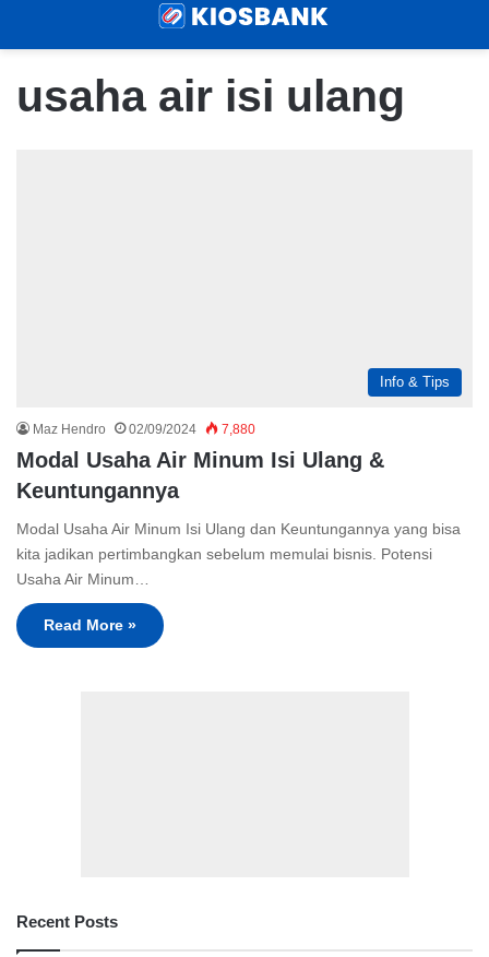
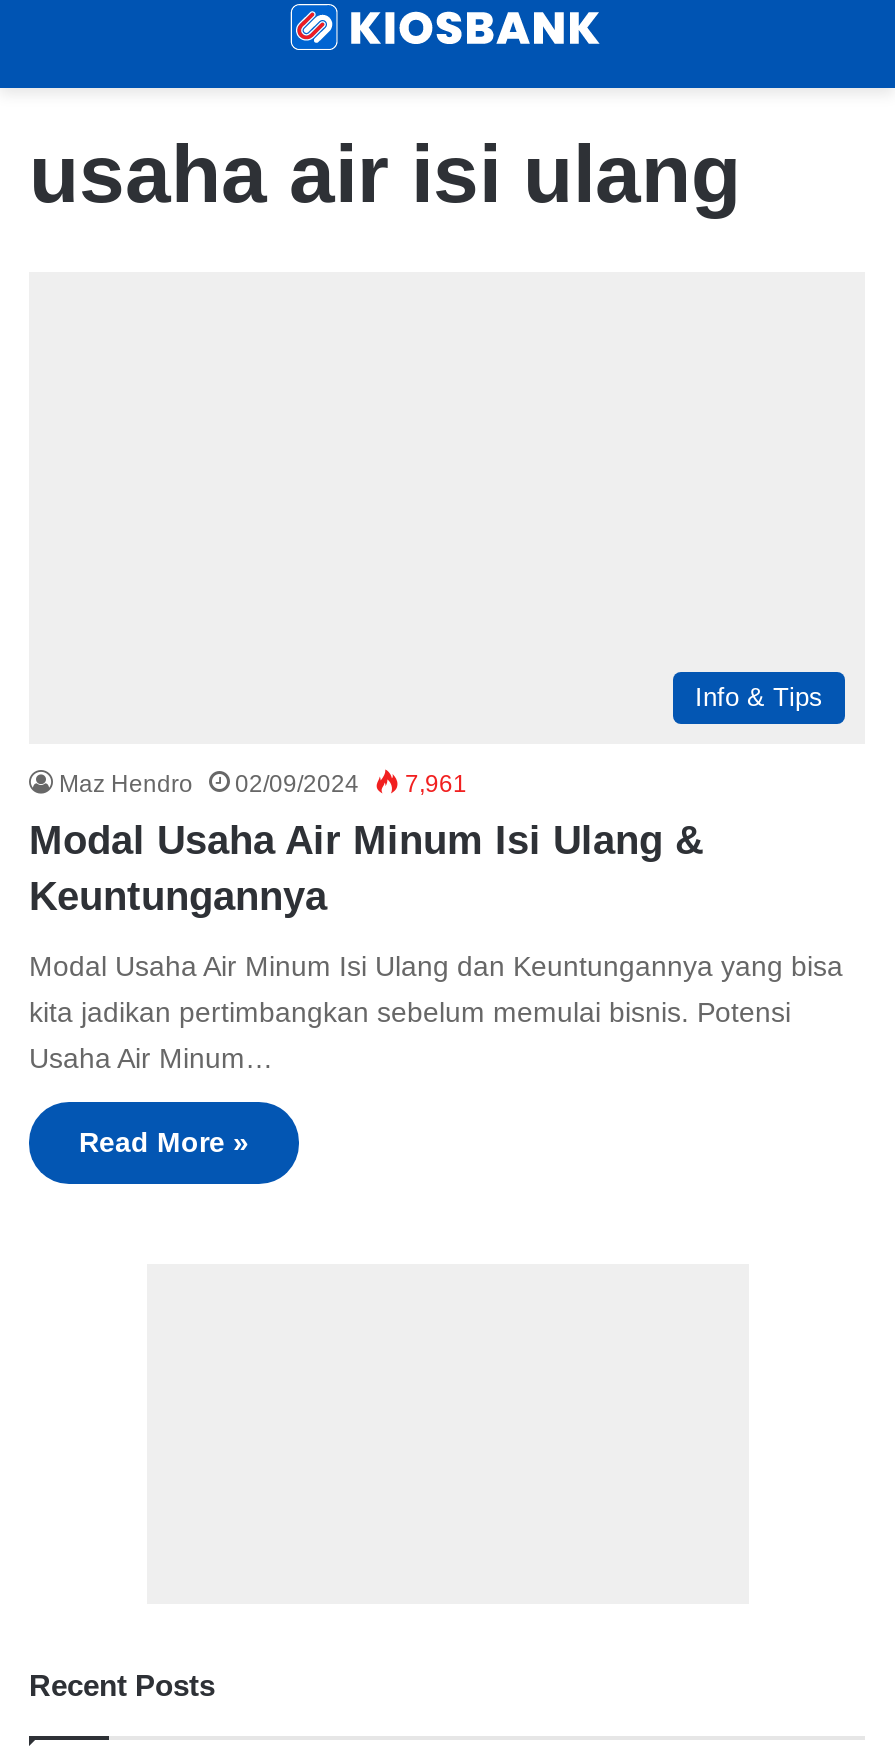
- Maz Hendro 02/09/2024 7,880
+ Maz Hendro 02/09/2024 7,961
